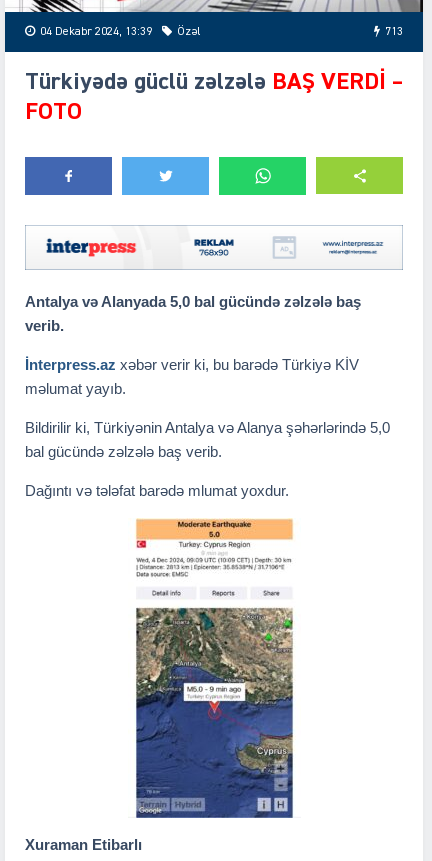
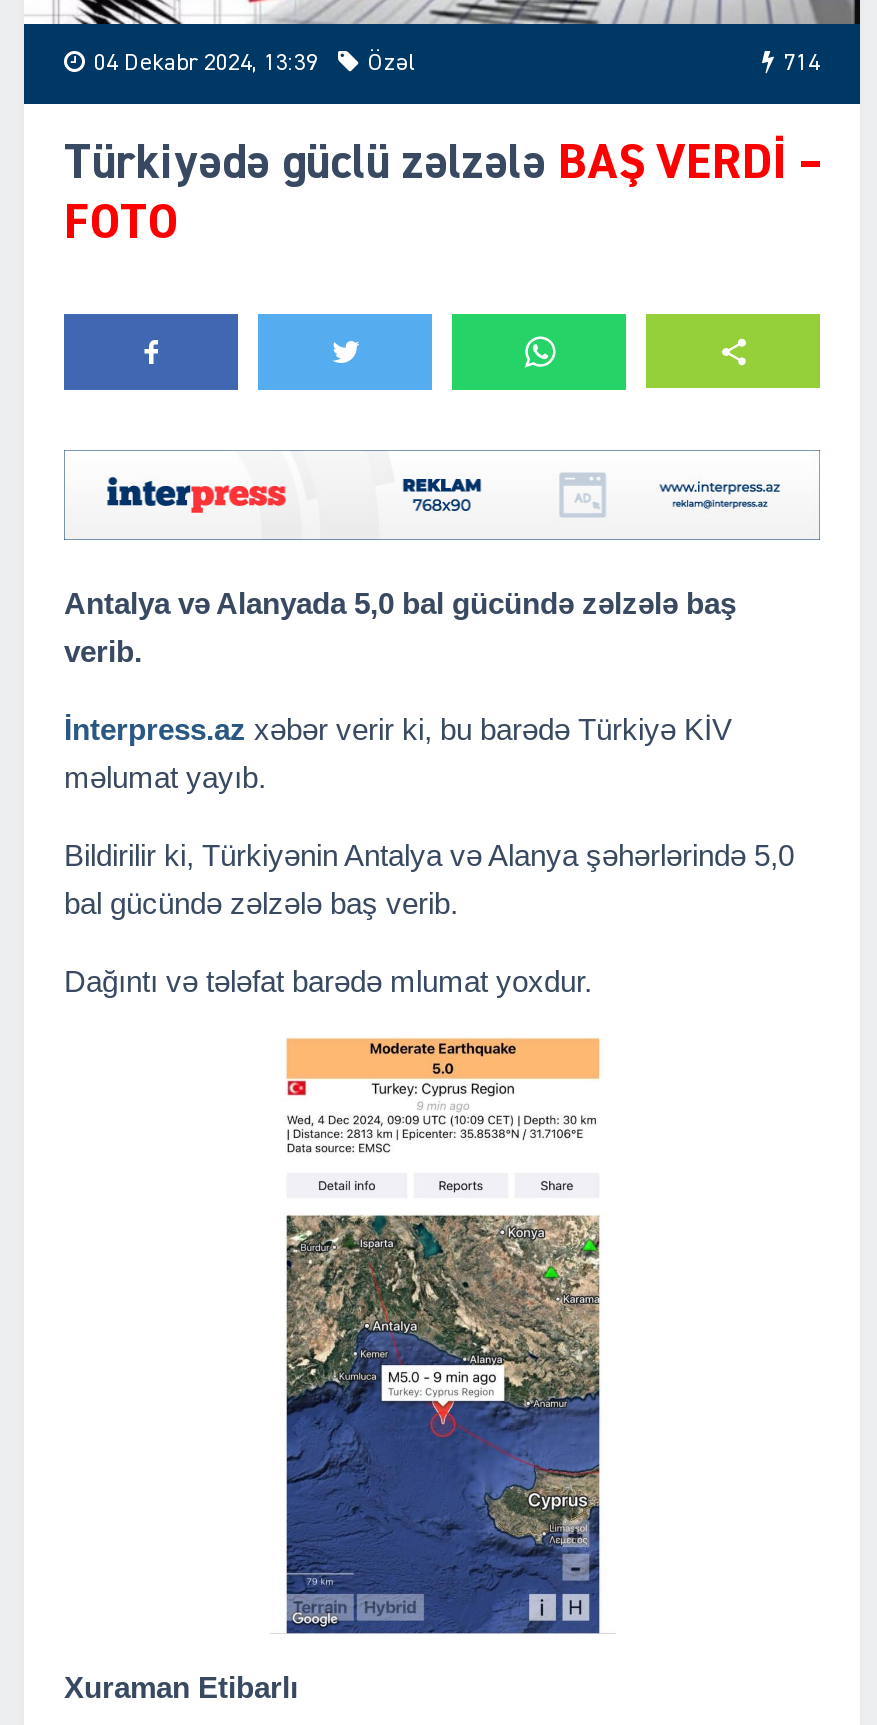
- 713
+ 714
